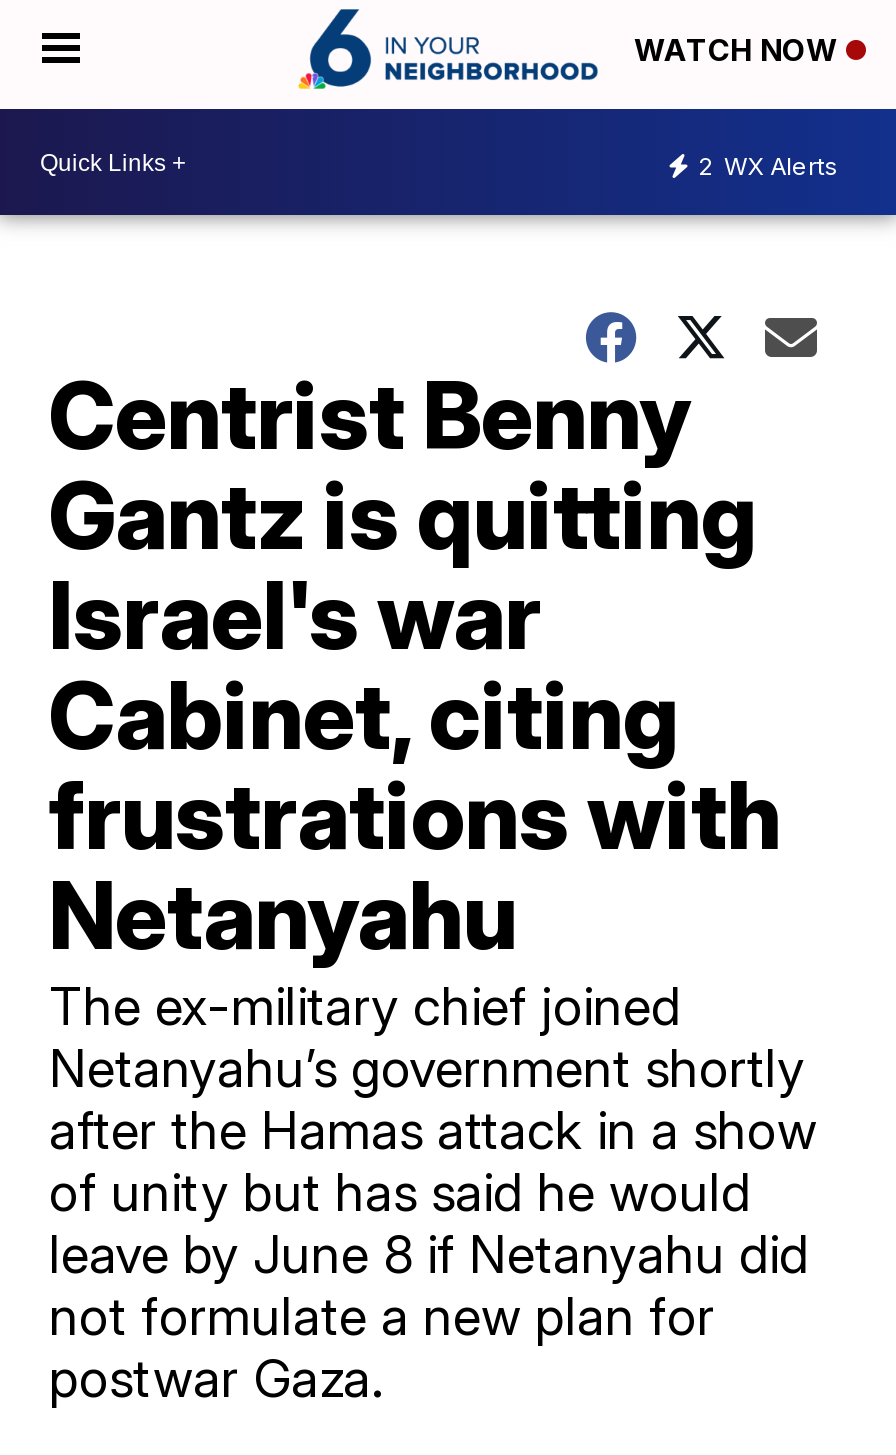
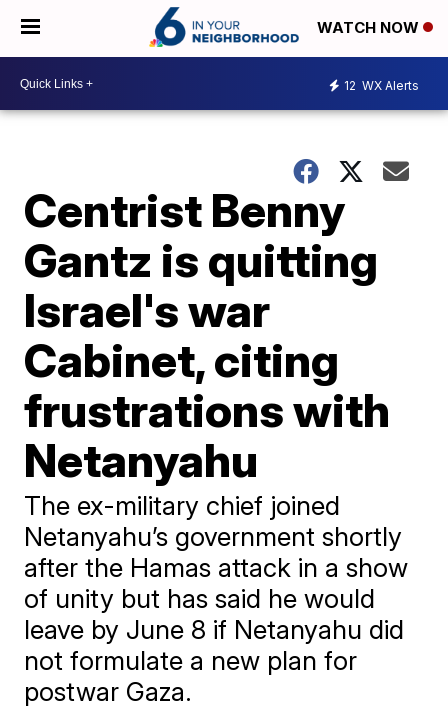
- 2 WX Alerts
+ 12 WX Alerts
